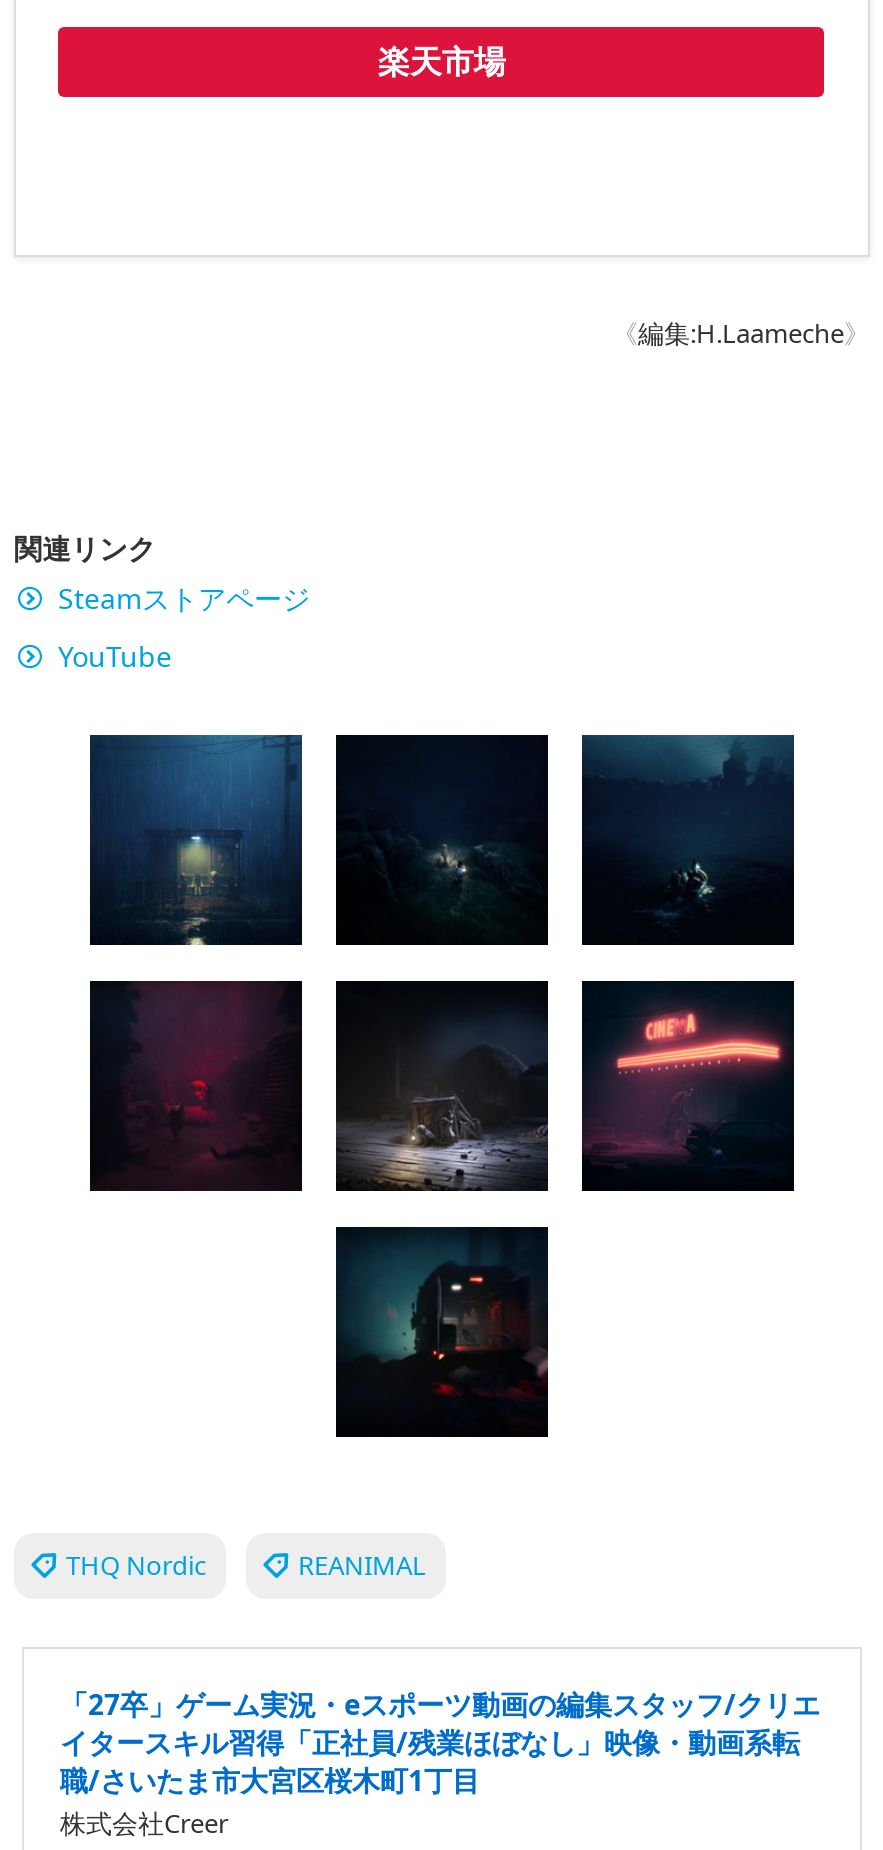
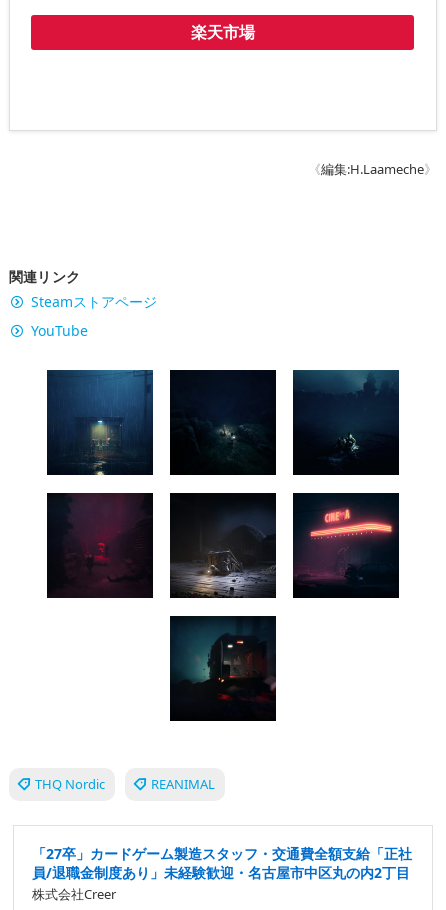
- 「27卒」ゲーム実況・eスポーツ動画の編集スタッフ/クリエ
- イタースキル習得「正社員/残業ほぼなし」映像・動画系転
- 職/さいたま市大宮区桜木町1丁目
+ 「27卒」カードゲーム製造スタッフ・交通費全額支給「正社
+ 員/退職金制度あり」未経験歓迎・名古屋市中区丸の内2丁目
